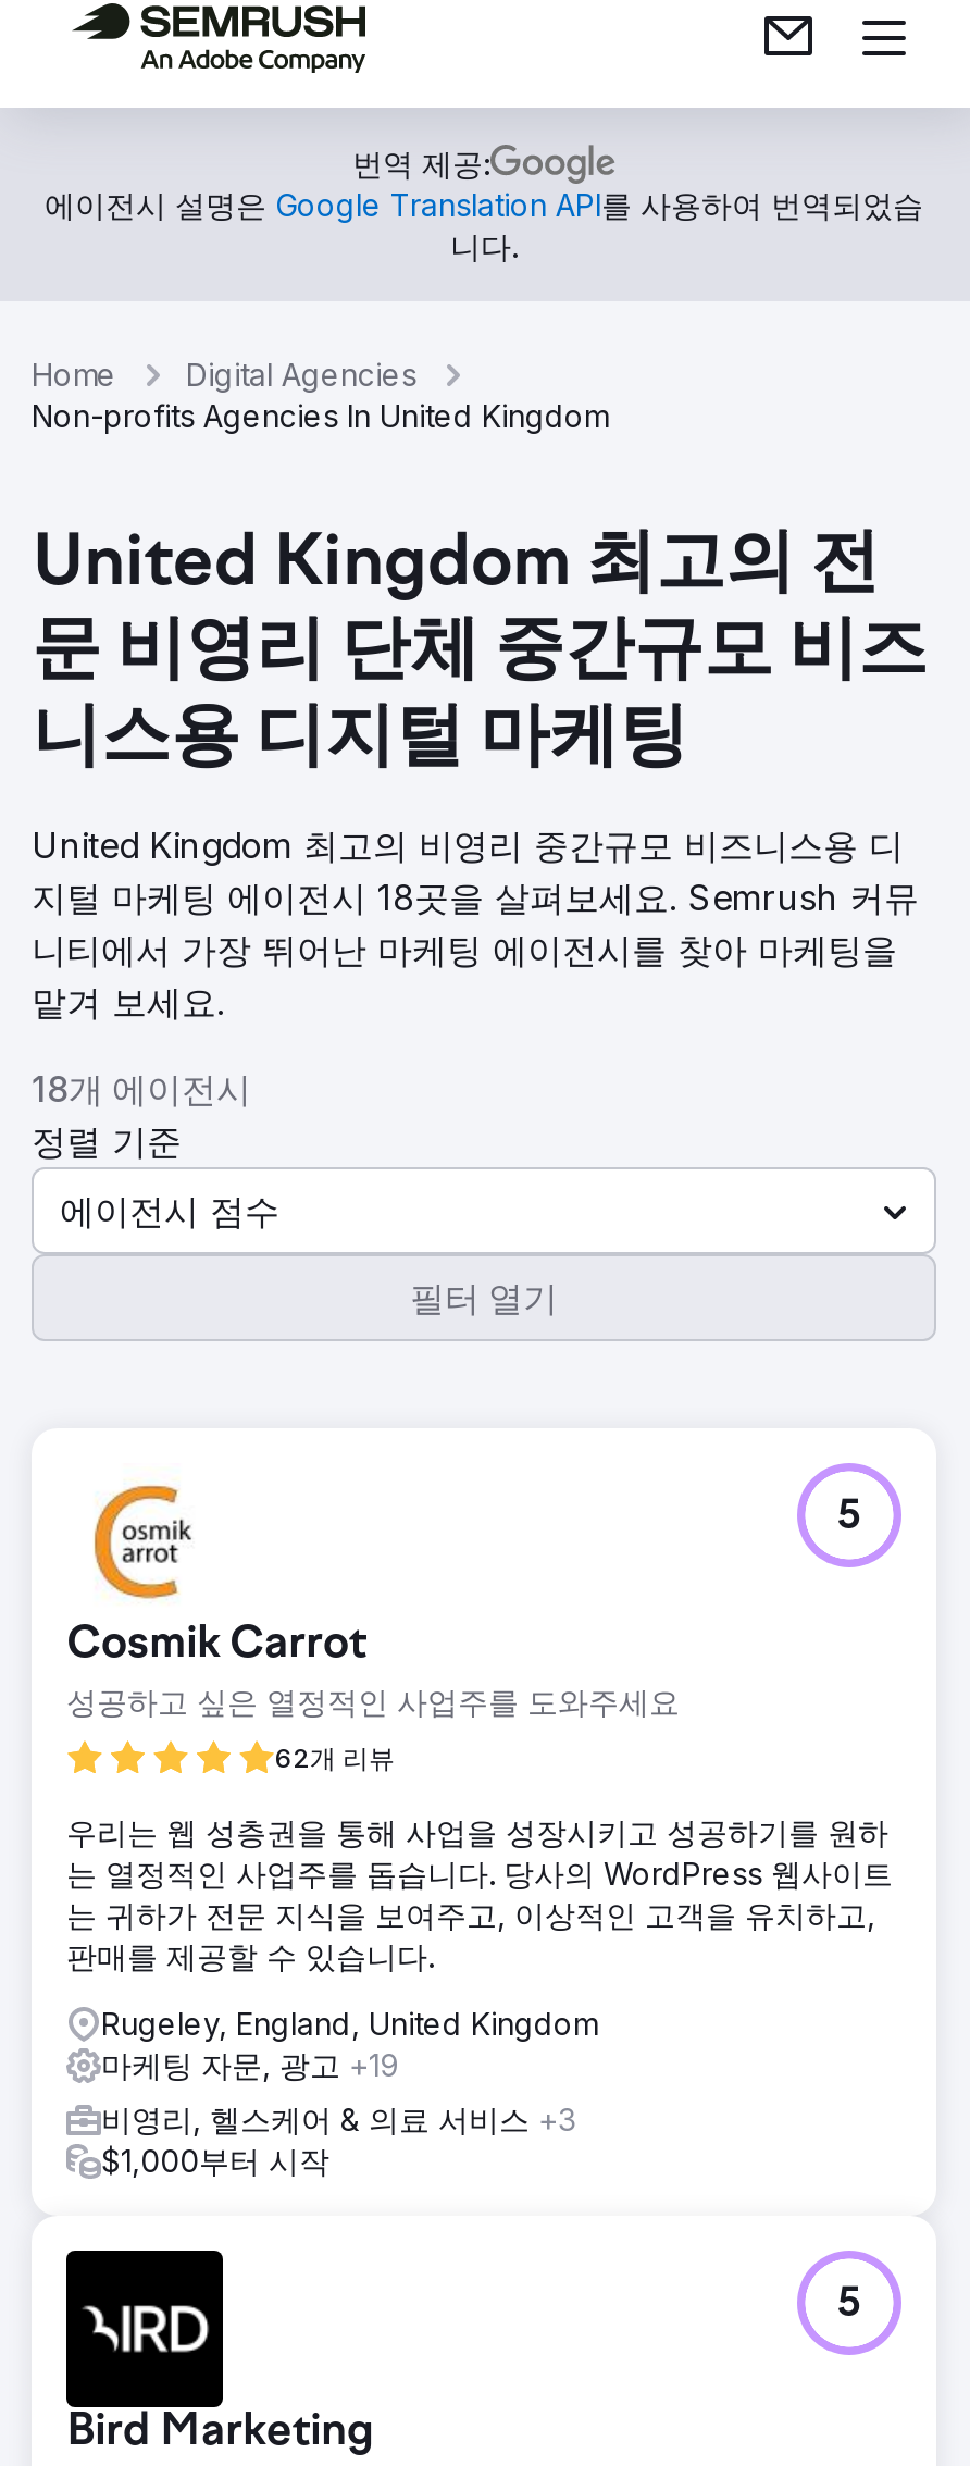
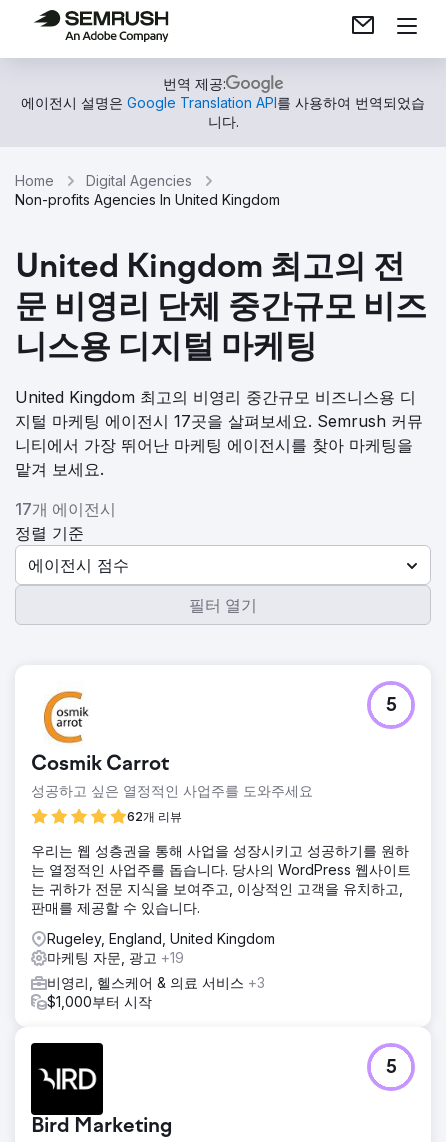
- 지털 마케팅 에이전시 18곳을 살펴보세요. Semrush 커뮤
+ 지털 마케팅 에이전시 17곳을 살펴보세요. Semrush 커뮤

- 18개 에이전시
+ 17개 에이전시
